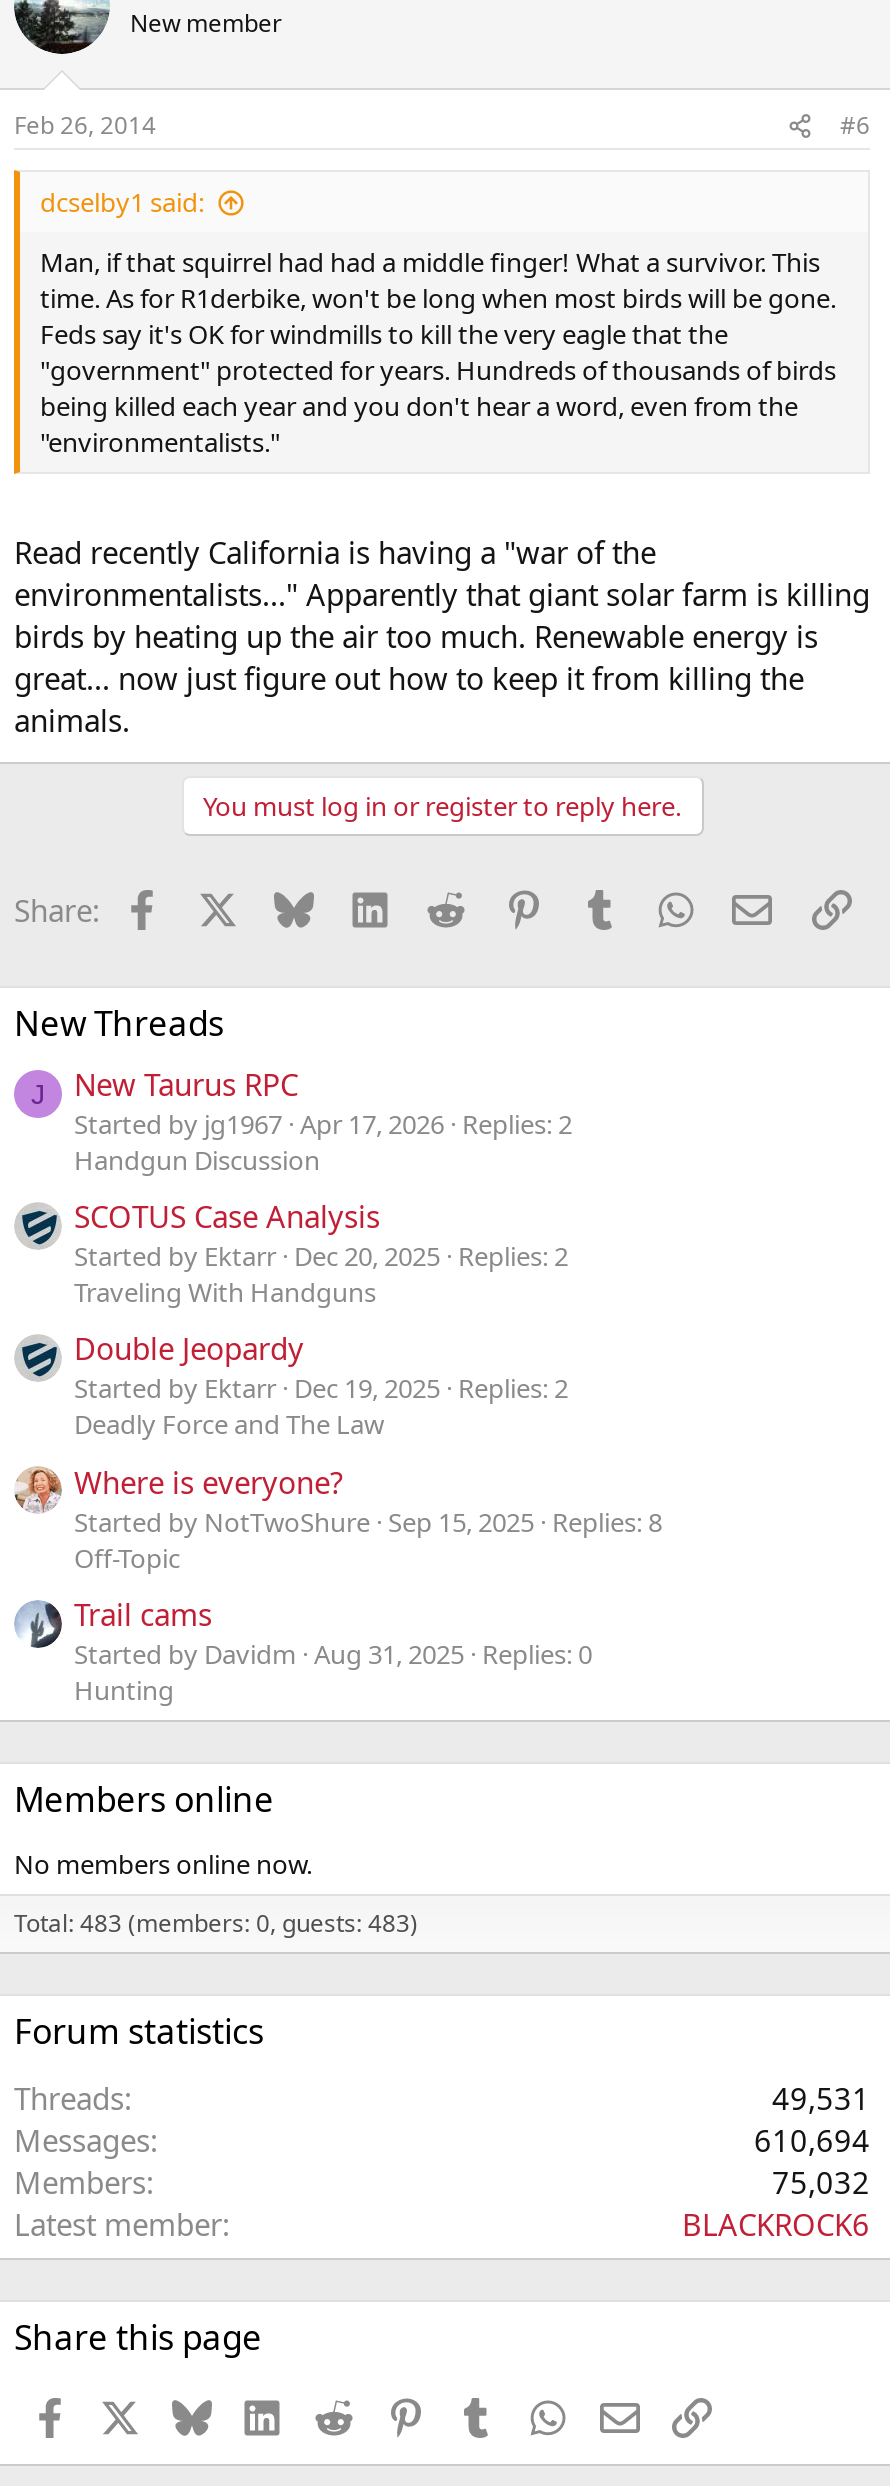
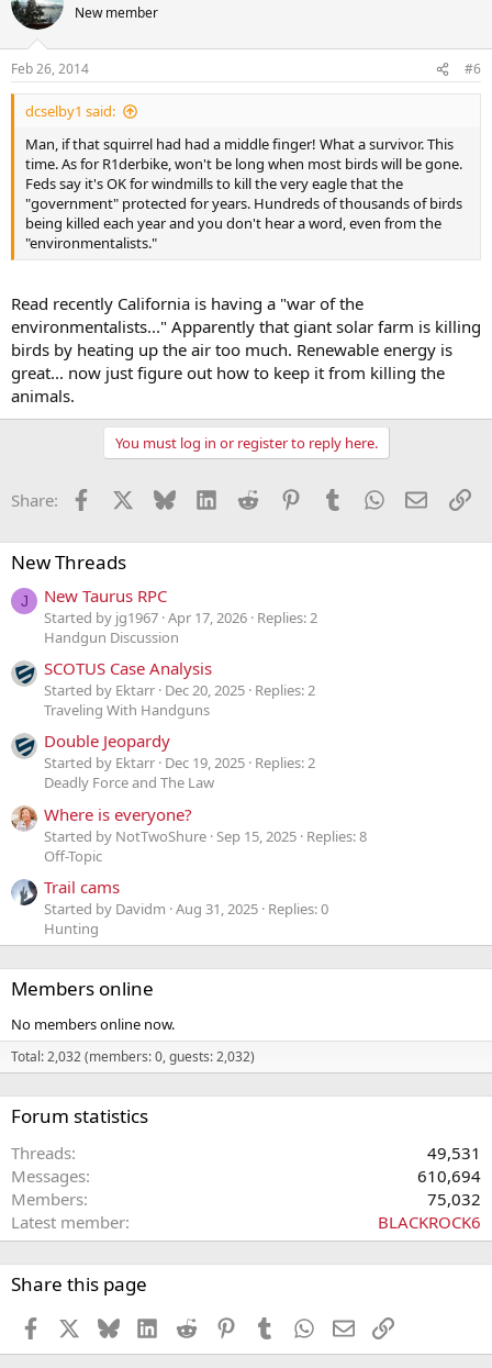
- Total: 483 (members: 0, guests: 483)
+ Total: 2,032 (members: 0, guests: 2,032)
